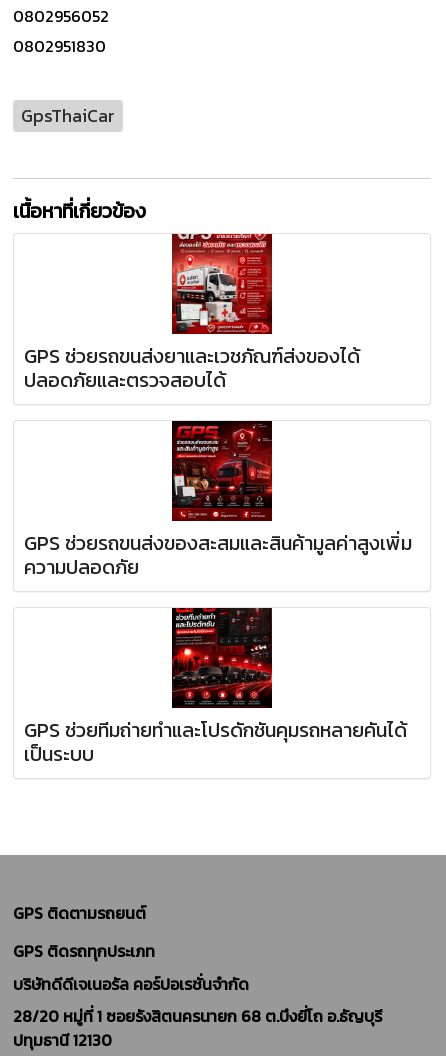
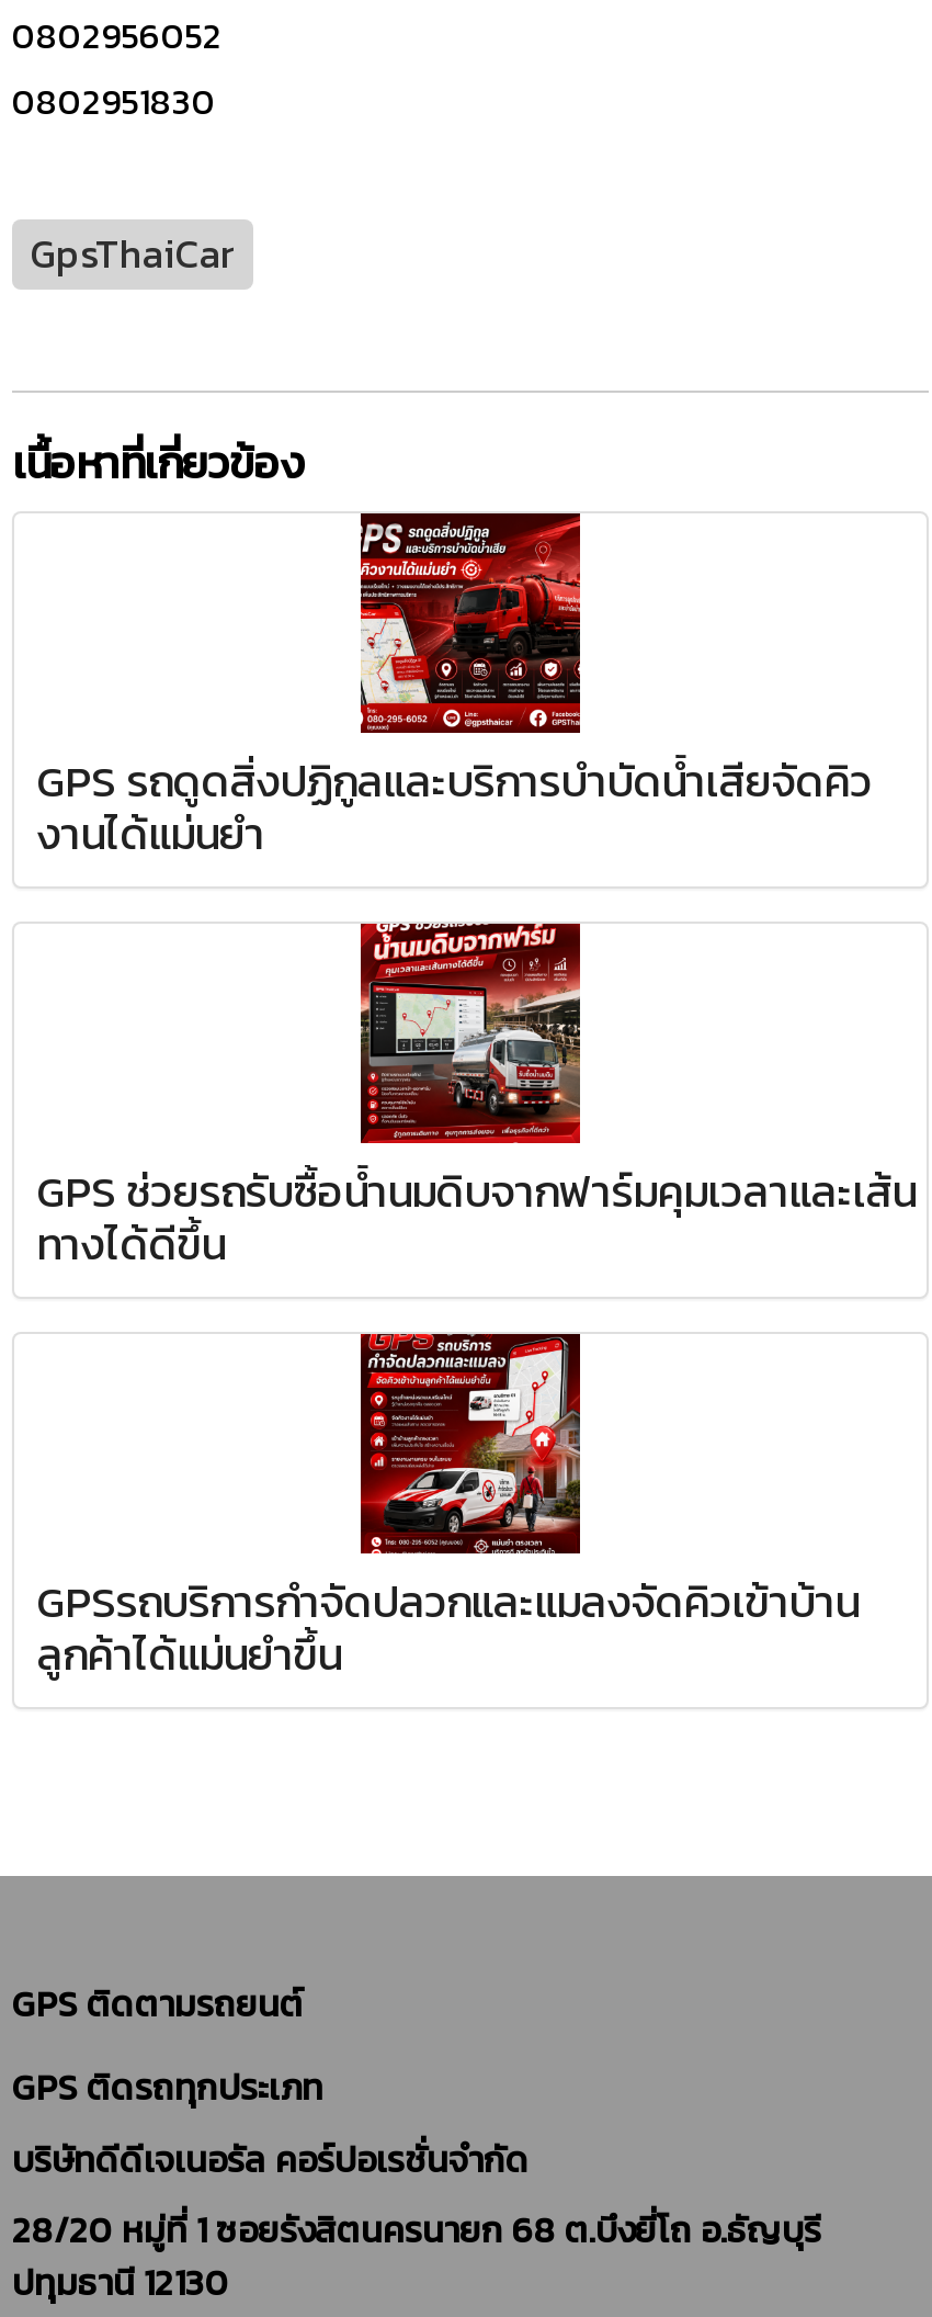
- [image]
- GPS ช่วยรถขนส่งยาและเวชภัณฑ์ส่งของได้
- ปลอดภัยและตรวจสอบได้
+ [image]
+ GPS รถดูดสิ่งปฏิกูลและบริการบำบัดน้ำเสียจัดคิว
+ งานได้แม่นยำ

- [image]
- GPS ช่วยรถขนส่งของสะสมและสินค้ามูลค่าสูงเพิ่ม
- ความปลอดภัย
+ [image]
+ GPS ช่วยรถรับซื้อน้ำนมดิบจากฟาร์มคุมเวลาและเส้น
+ ทางได้ดีขึ้น

- [image]
- GPS ช่วยทีมถ่ายทำและโปรดักชันคุมรถหลายคันได้
- เป็นระบบ
+ [image]
+ GPSรถบริการกำจัดปลวกและแมลงจัดคิวเข้าบ้าน
+ ลูกค้าได้แม่นยำขึ้น
